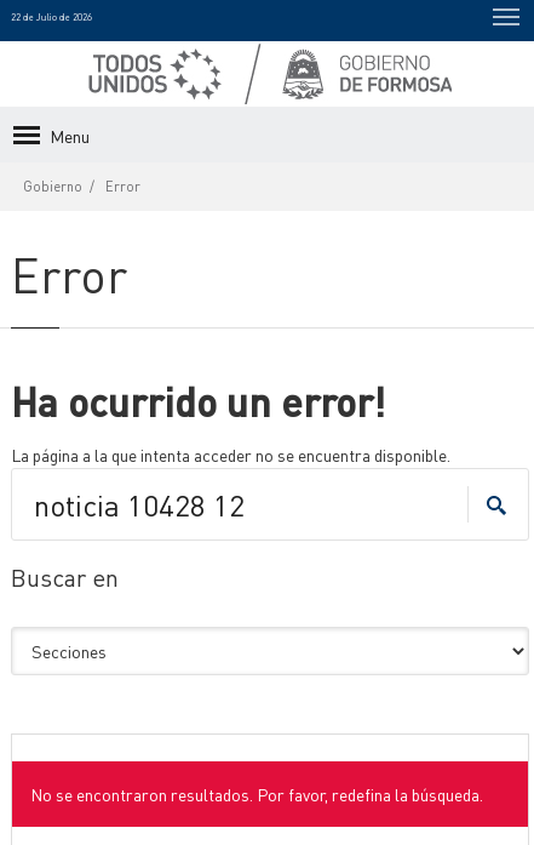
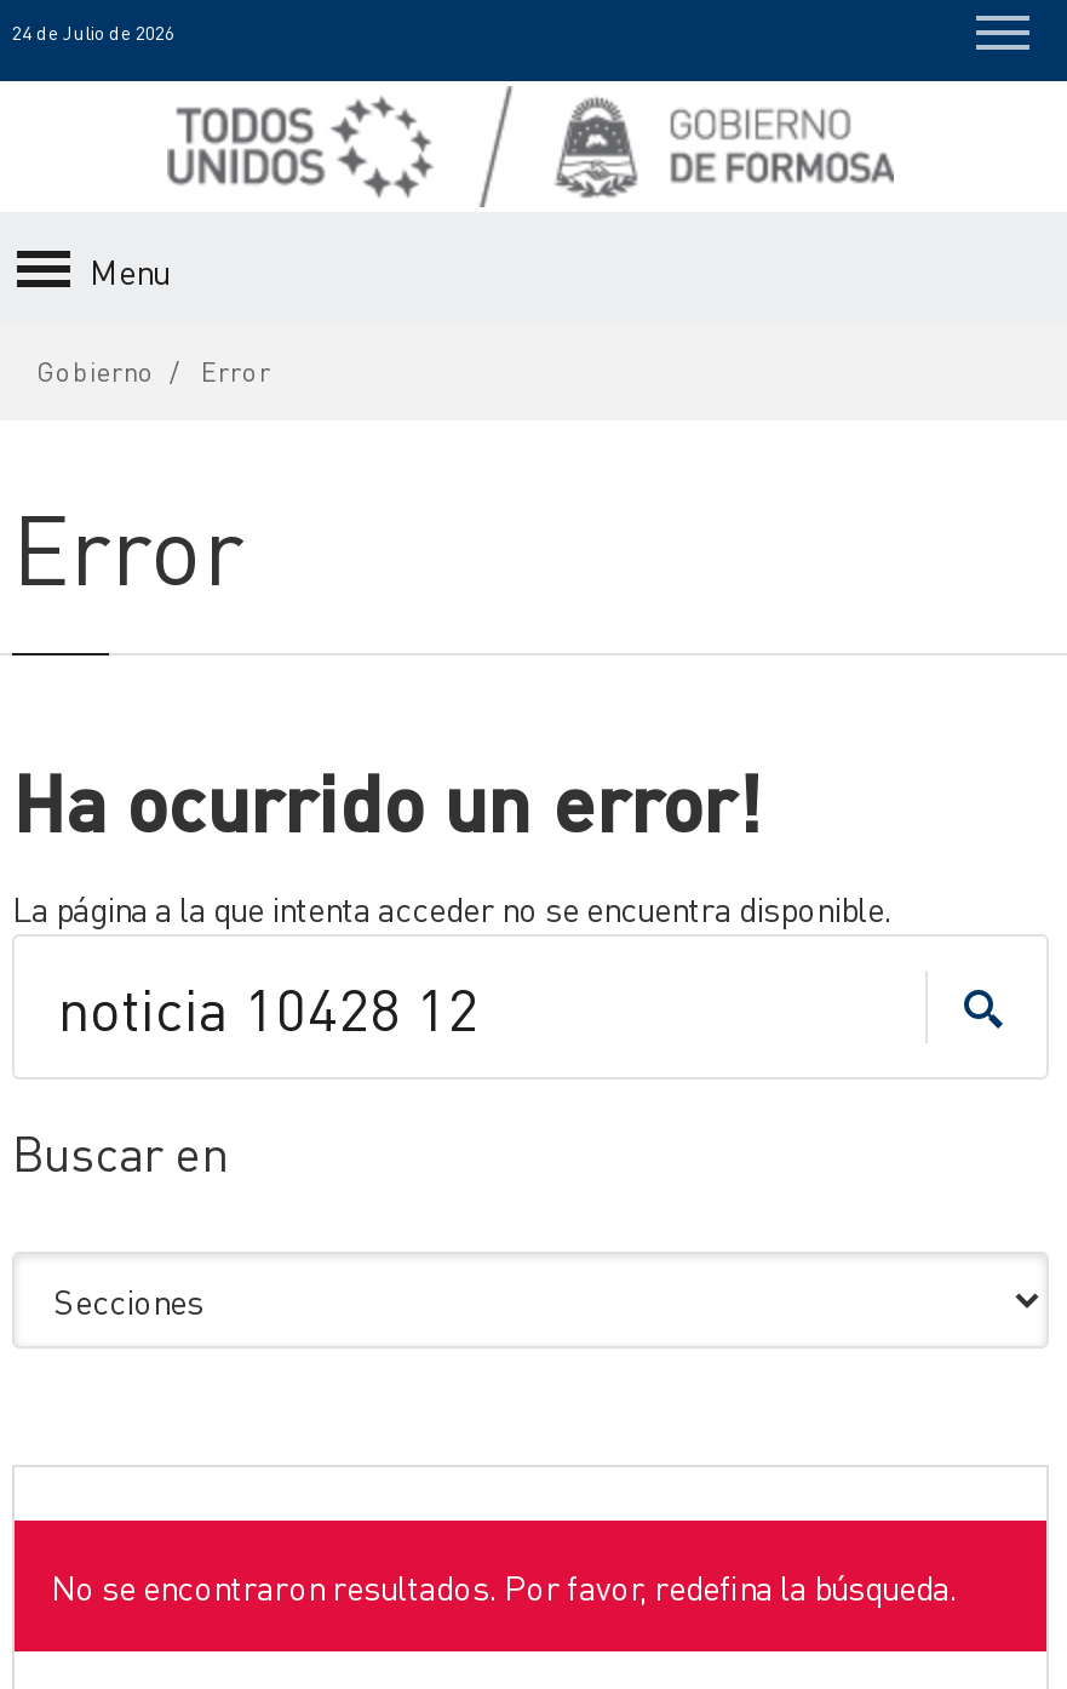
- 22 de Julio de 2026
+ 24 de Julio de 2026
